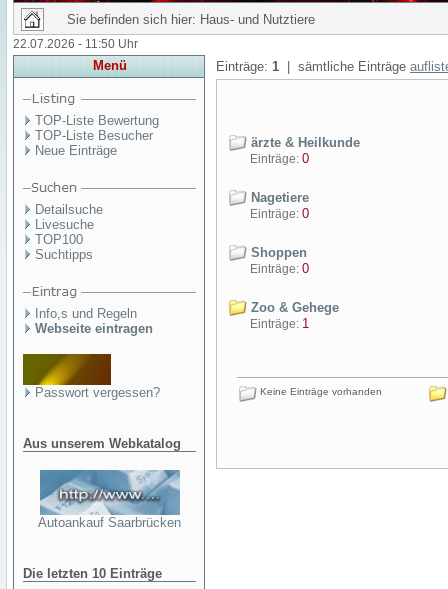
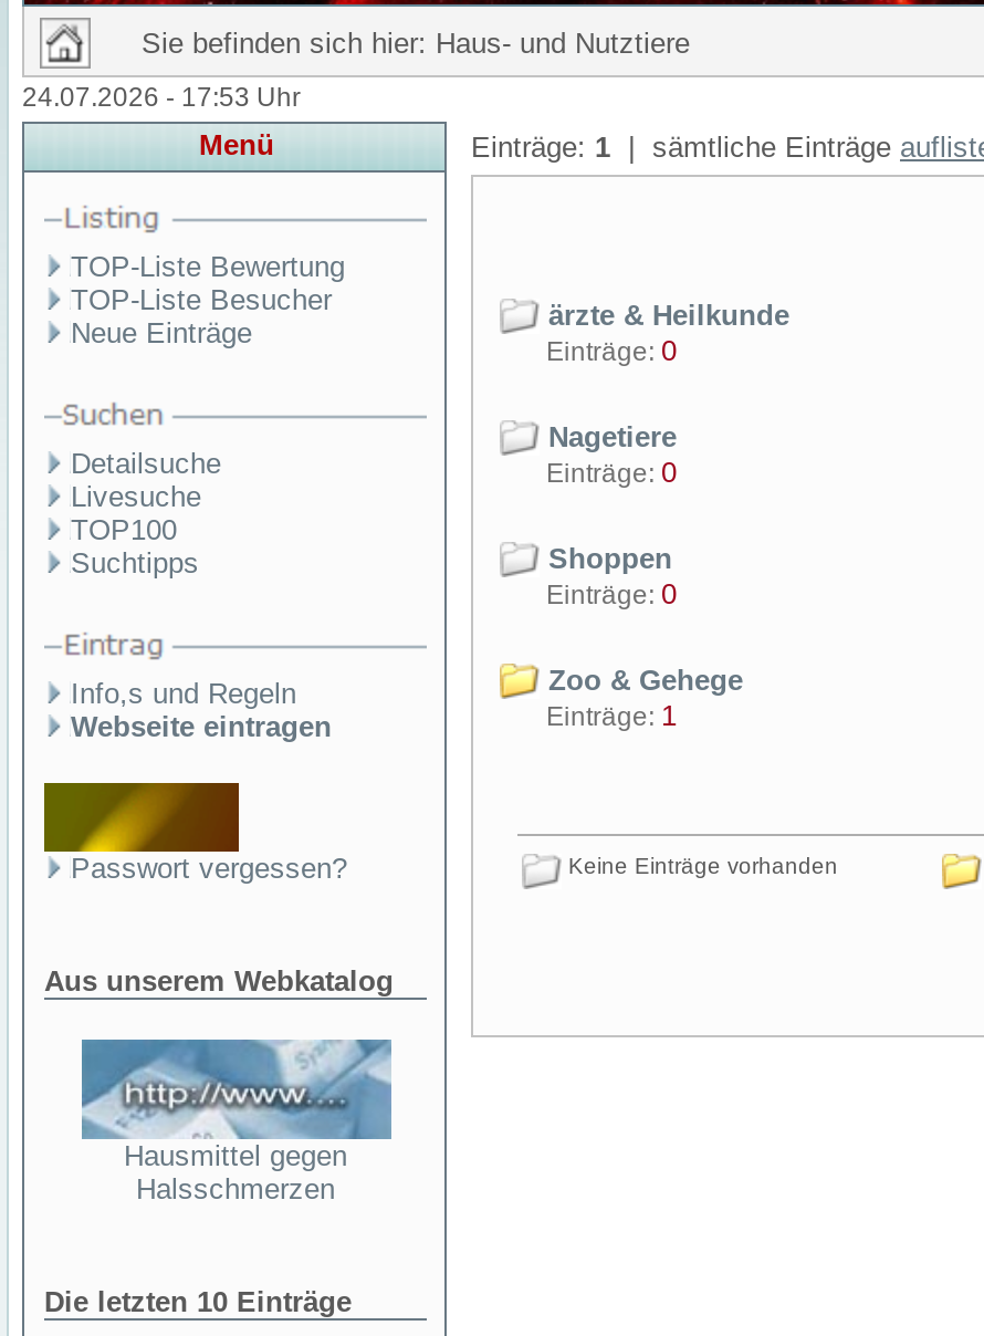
- 22.07.2026 - 11:50 Uhr
+ 24.07.2026 - 17:53 Uhr

- Autoankauf Saarbrücken
+ Hausmittel gegen
+ Halsschmerzen
